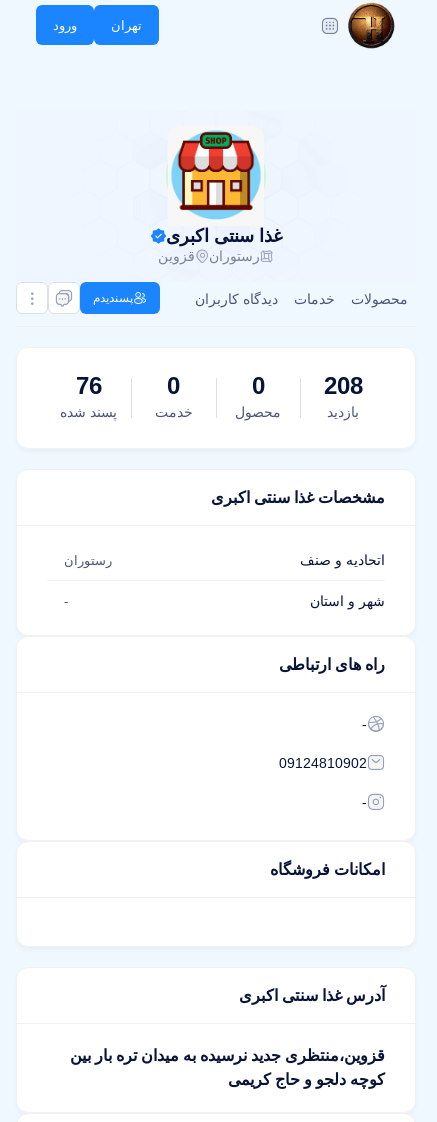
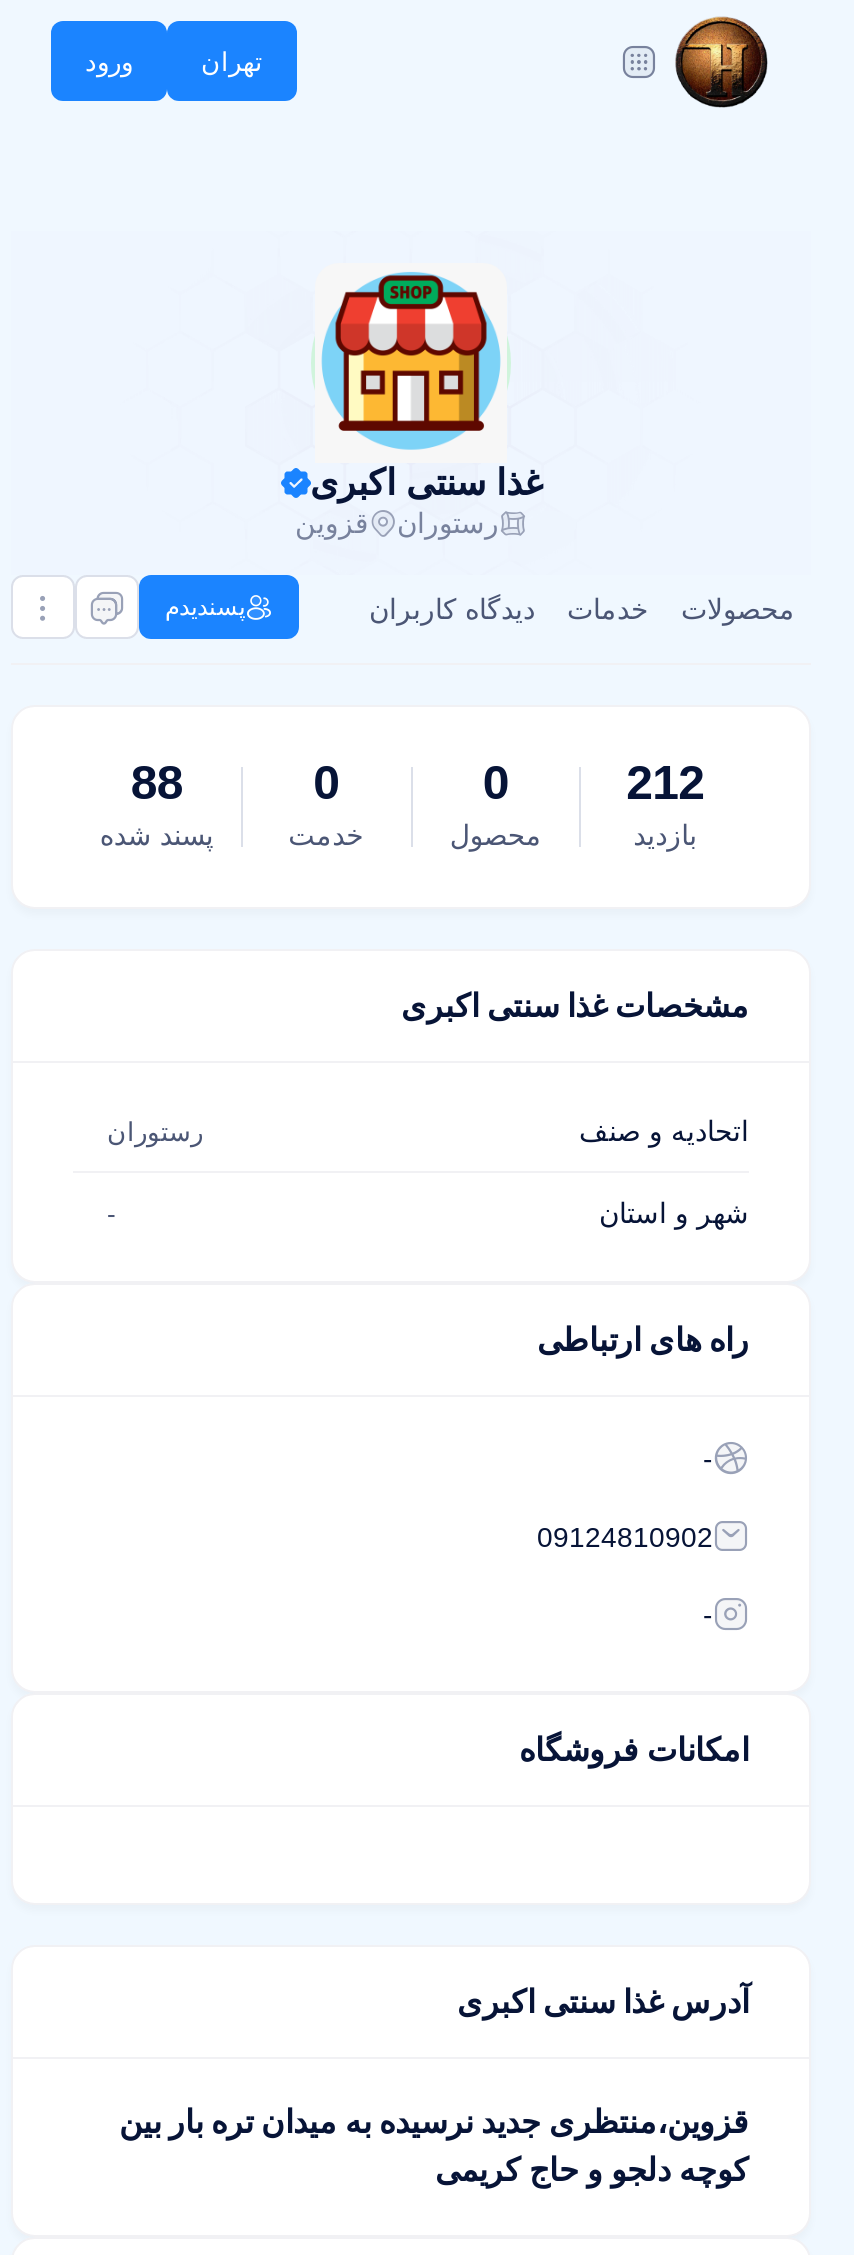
- 76
+ 88

- 208
+ 212
